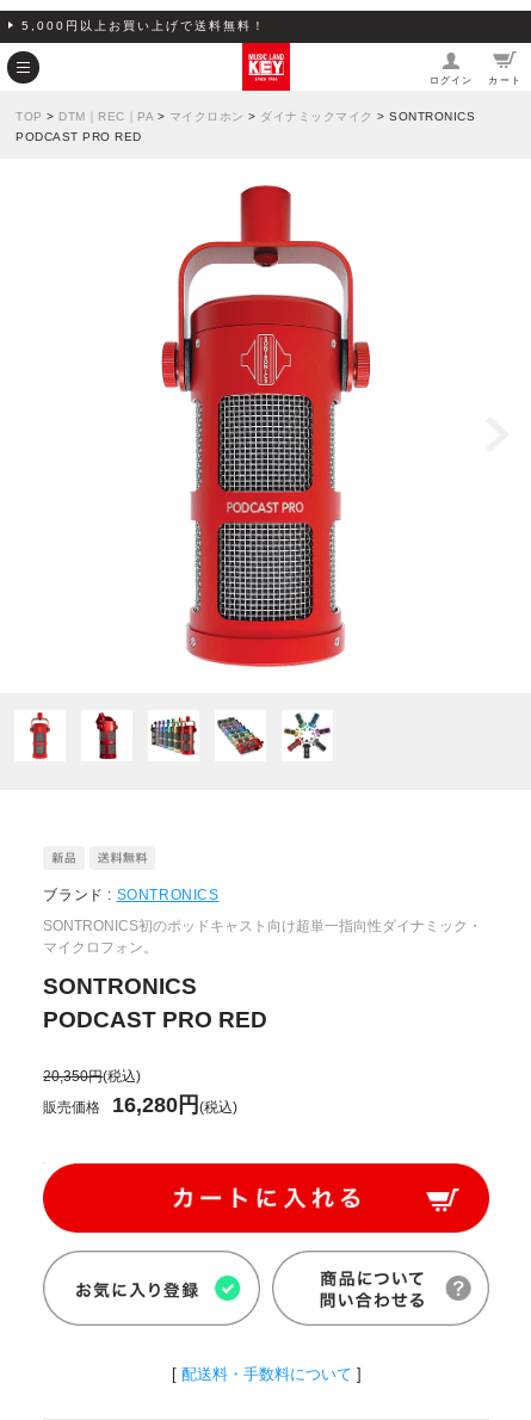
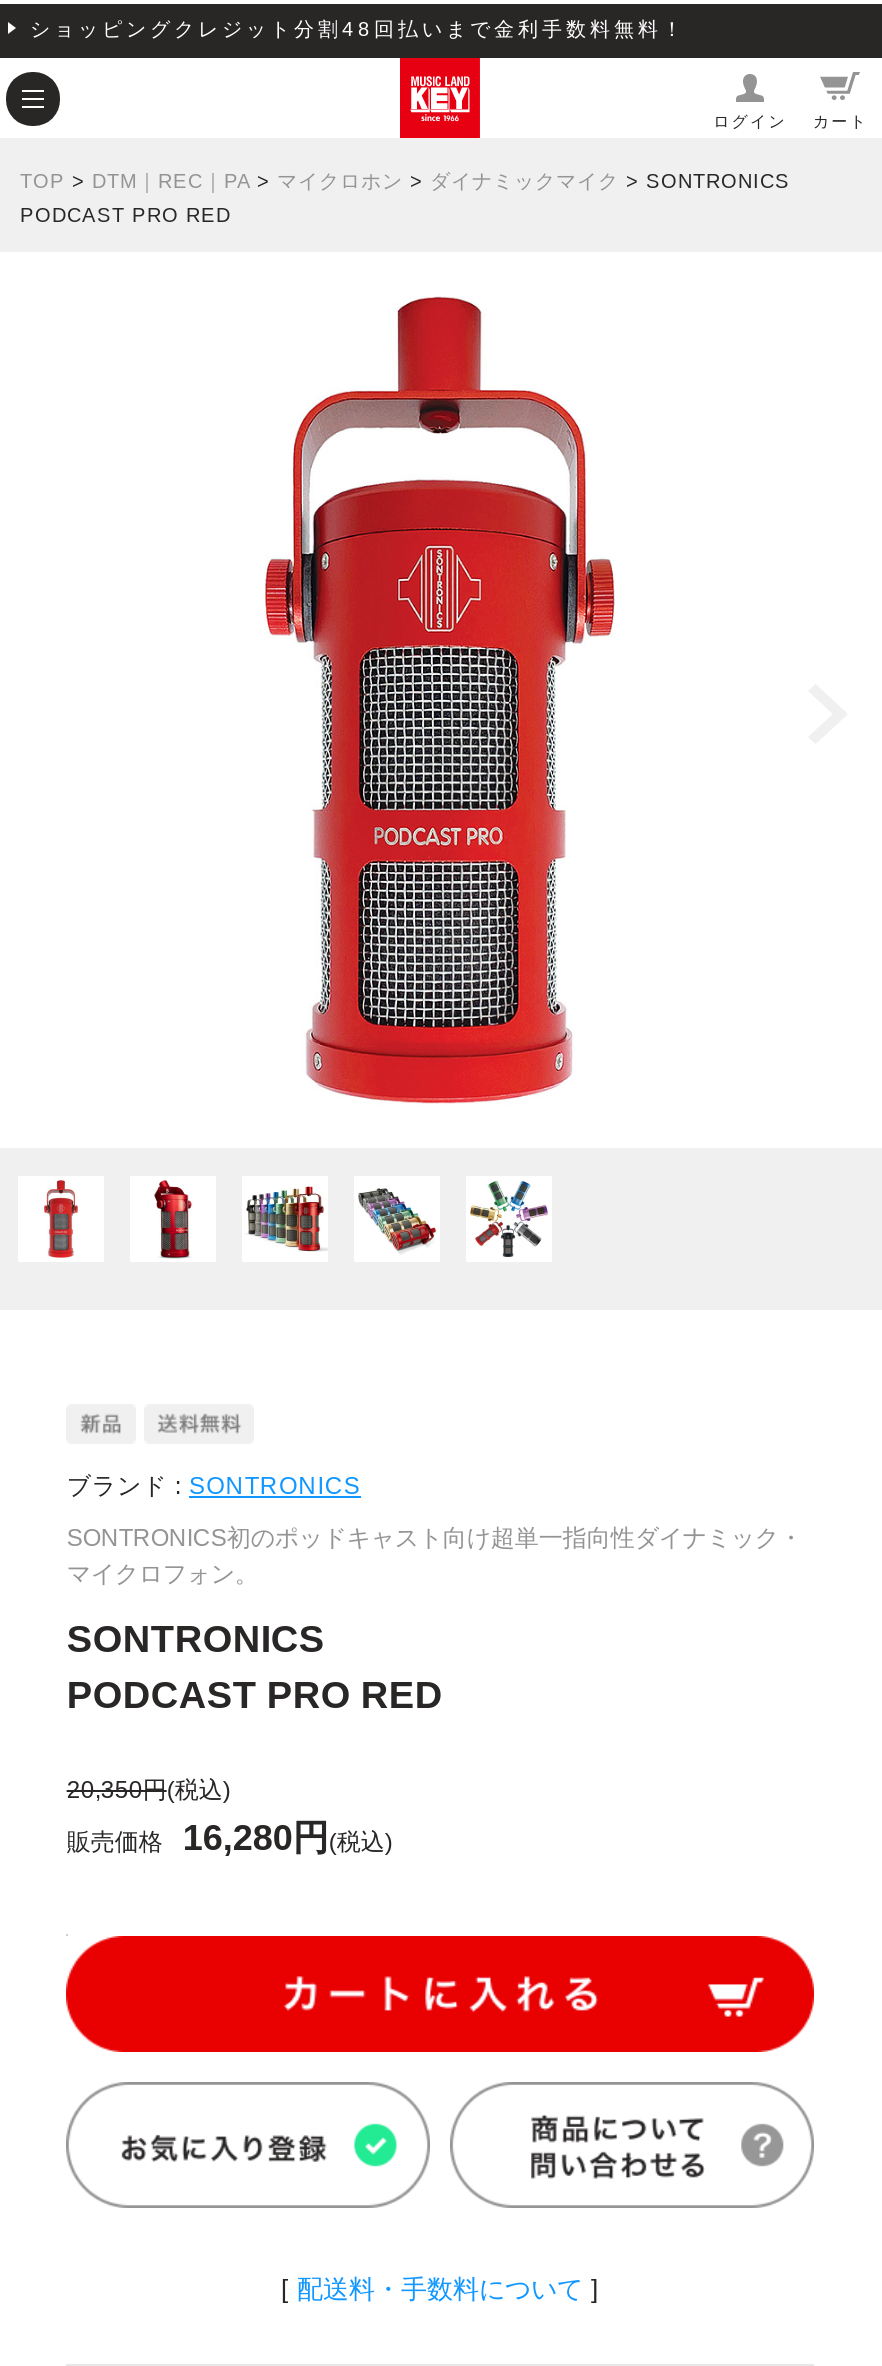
- 5,000円以上お買い上げで送料無料！
+ ショッピングクレジット分割48回払いまで金利手数料無料！
